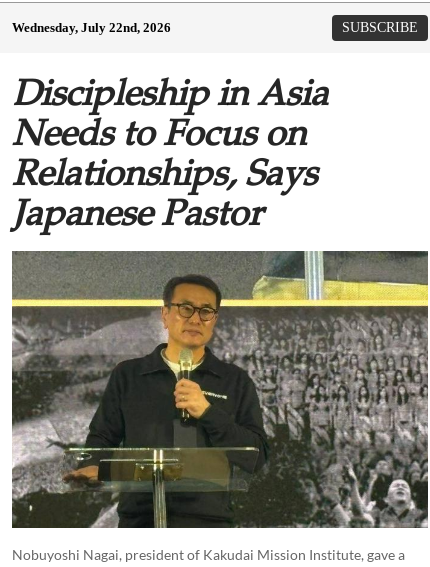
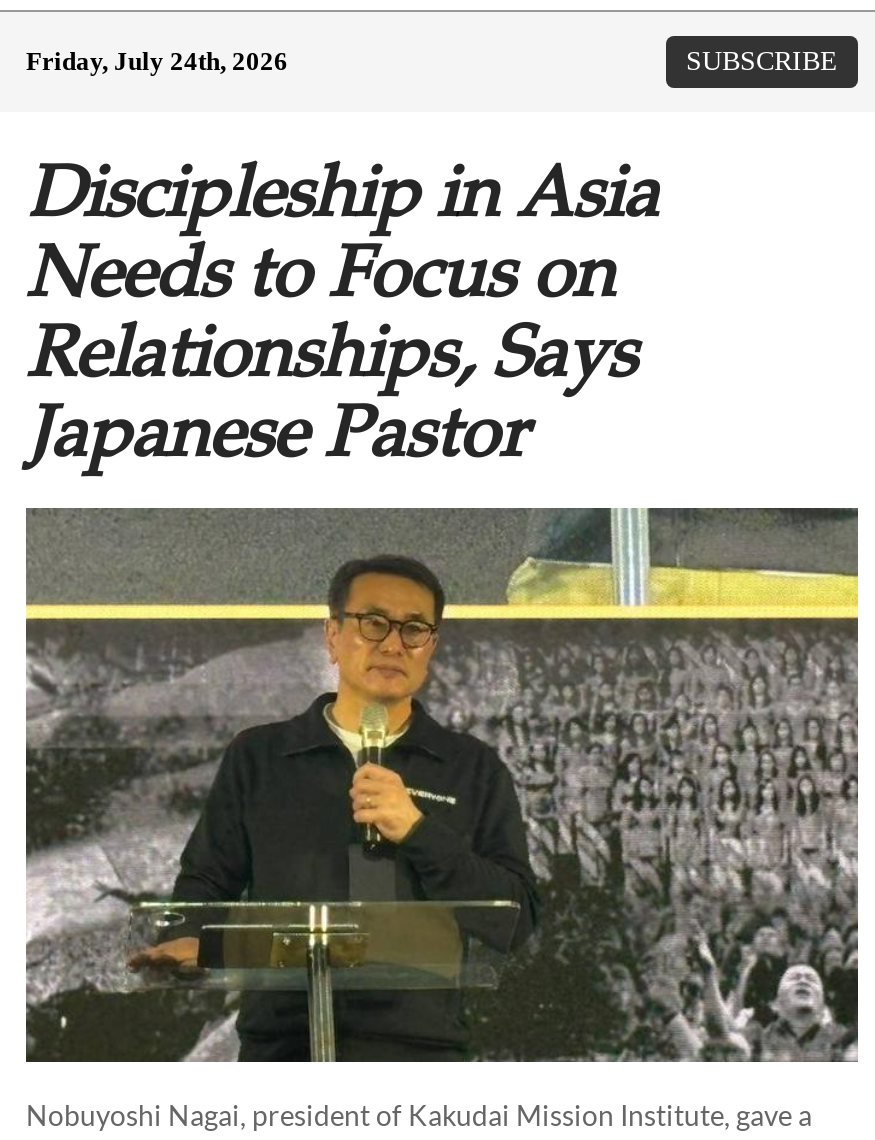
- Wednesday, July 22nd, 2026
+ Friday, July 24th, 2026
